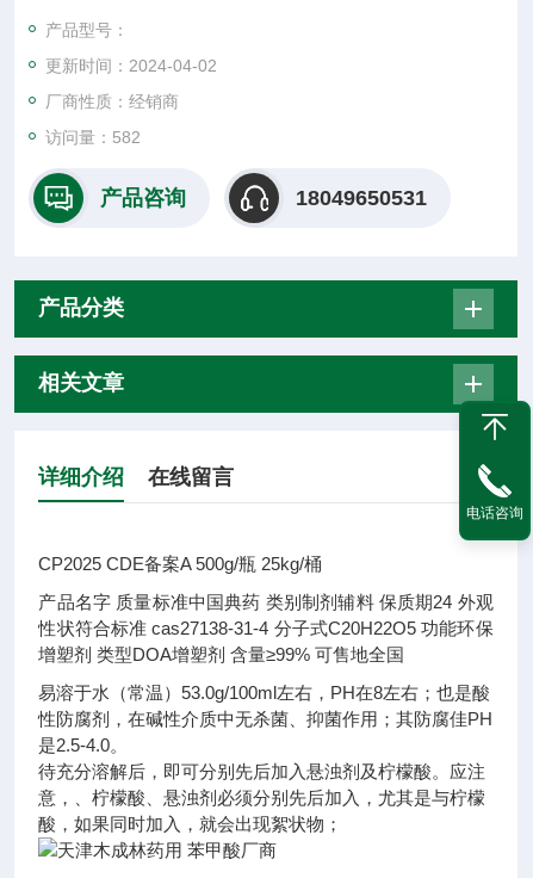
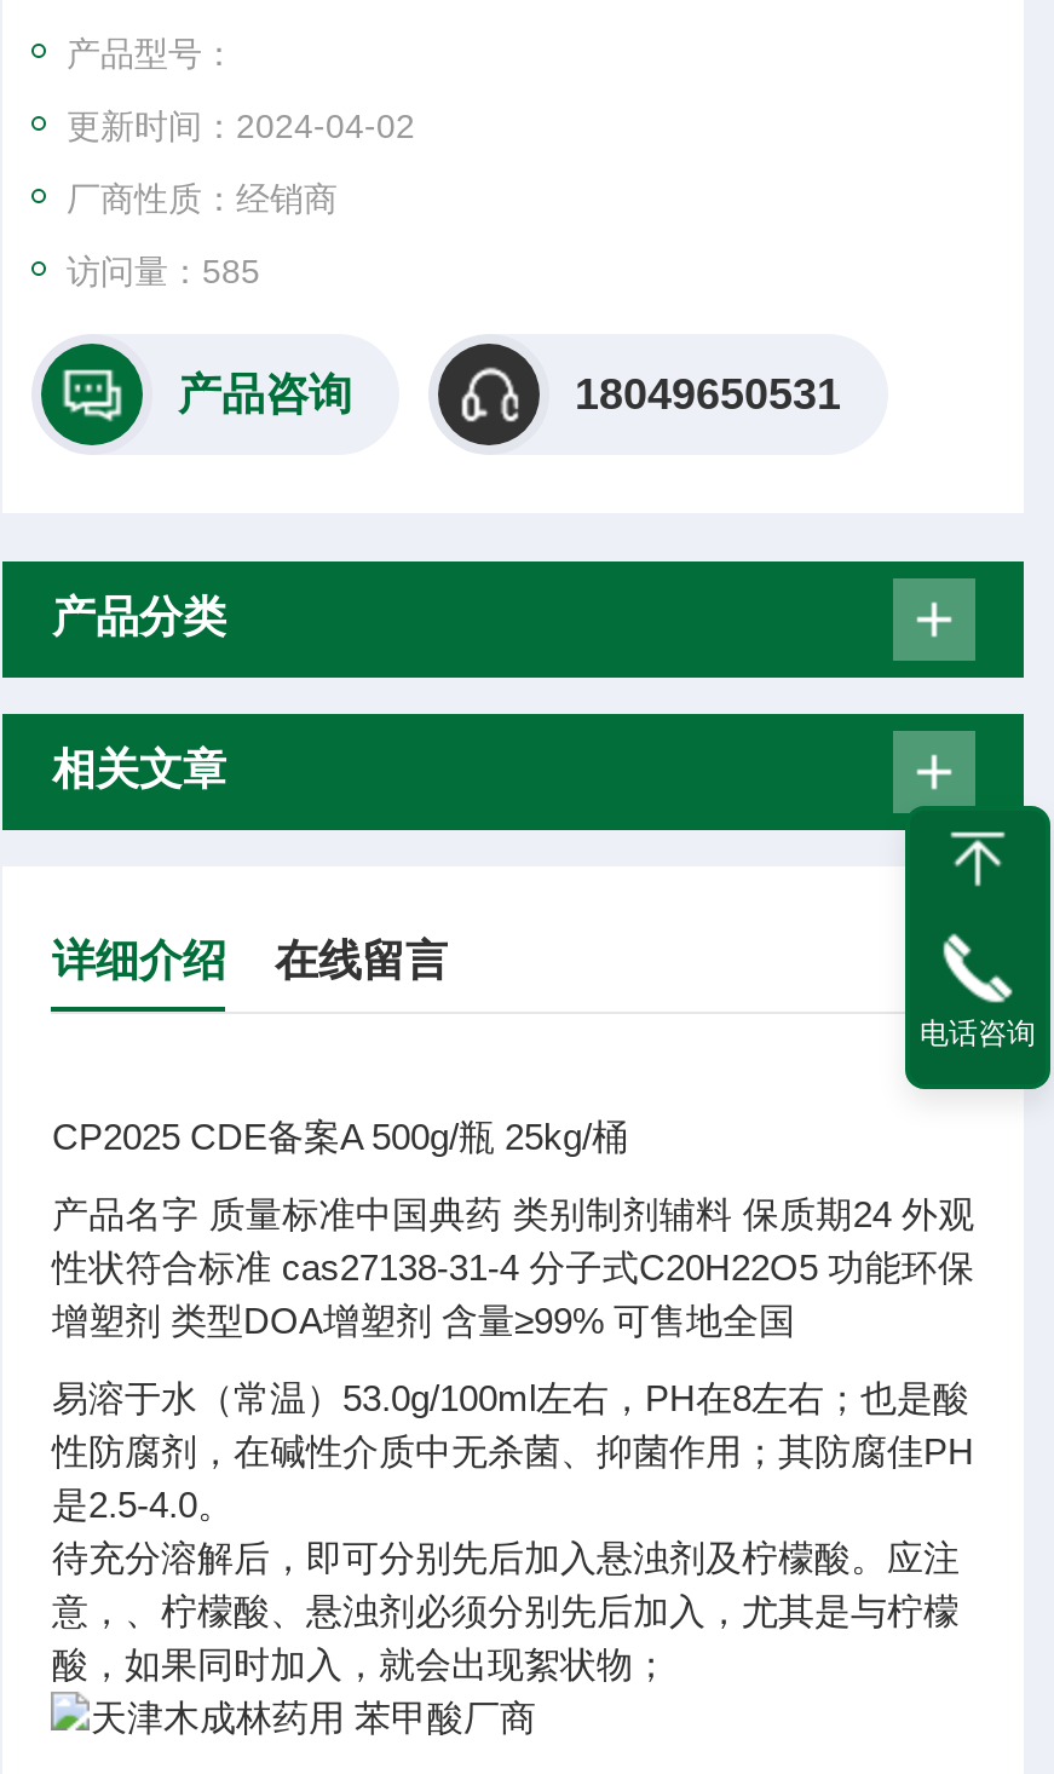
- 访问量：582
+ 访问量：585
